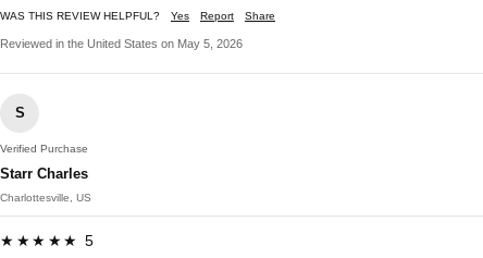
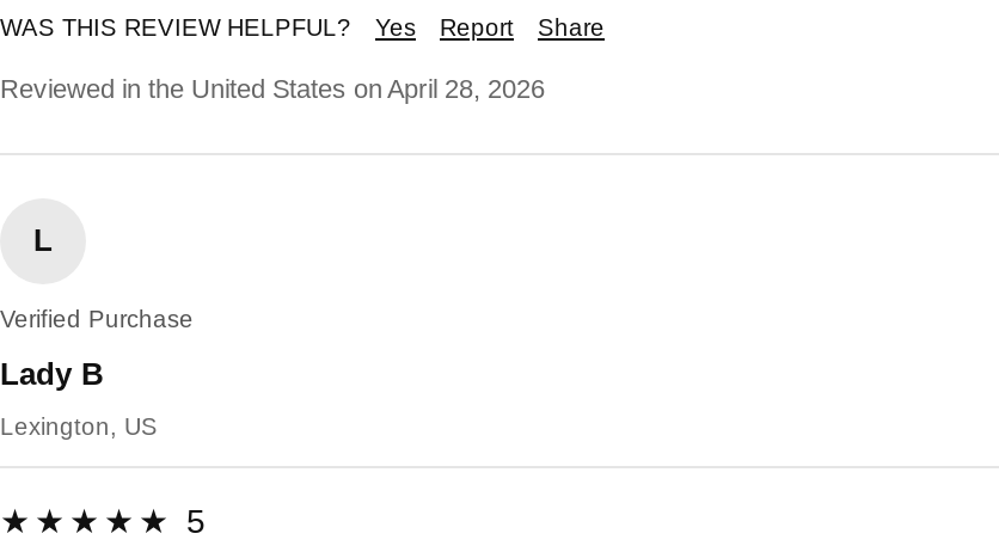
- Reviewed in the United States on May 5, 2026
+ Reviewed in the United States on April 28, 2026

- S
+ L

- Starr Charles
+ Lady B

- Charlottesville, US
+ Lexington, US
